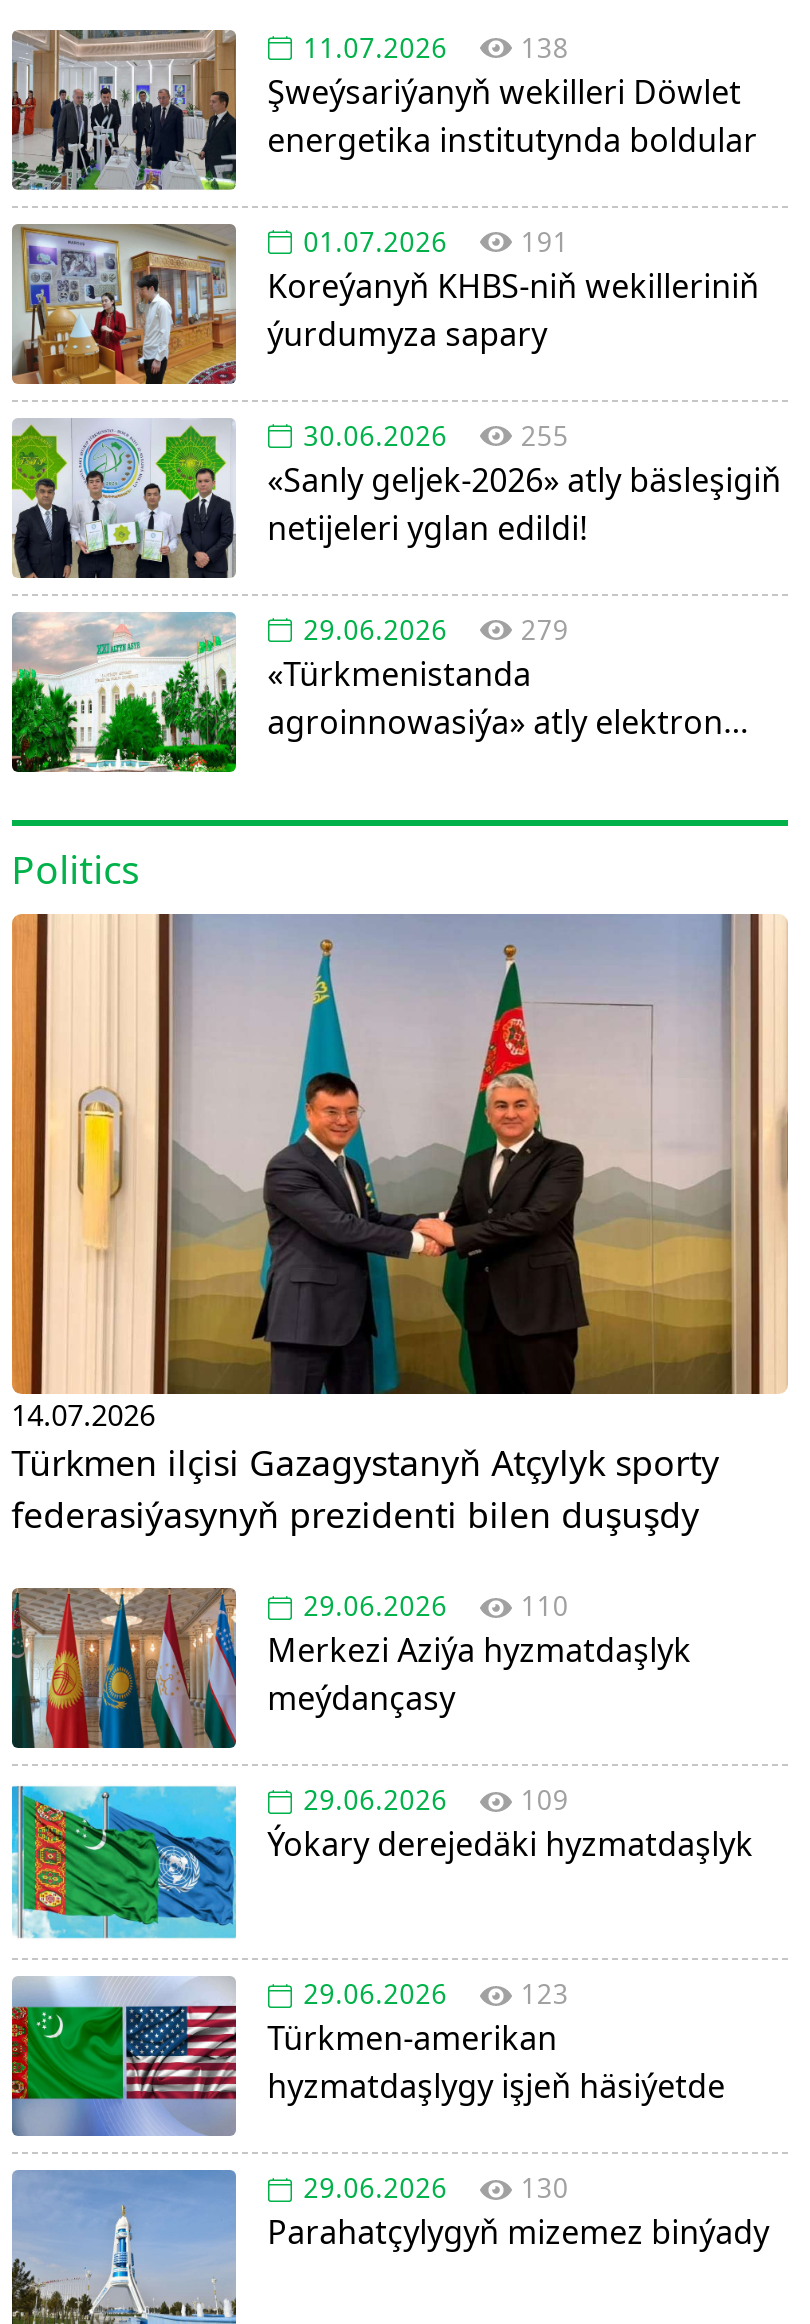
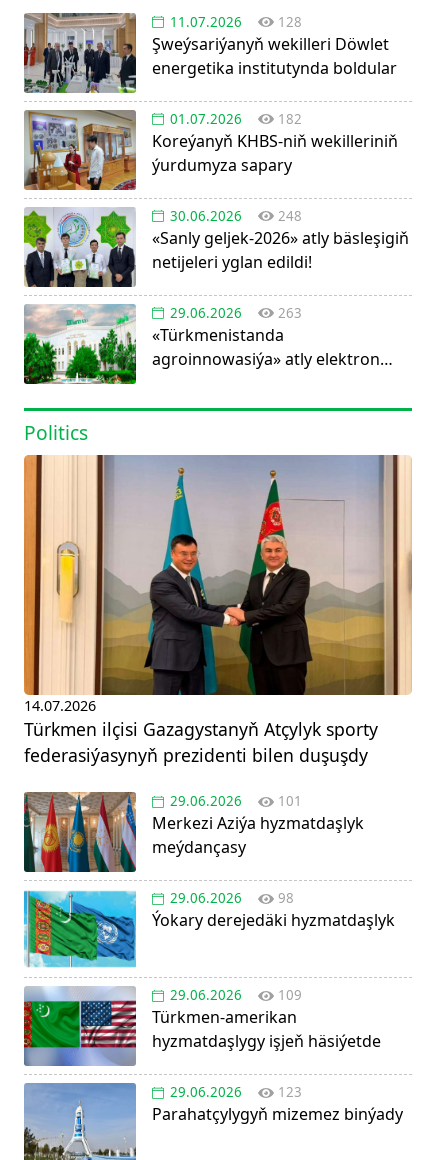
- 138
+ 128

- 191
+ 182

- 255
+ 248

- 279
+ 263

- 110
+ 101

- 109
+ 98

- 123
+ 109

- 130
+ 123
